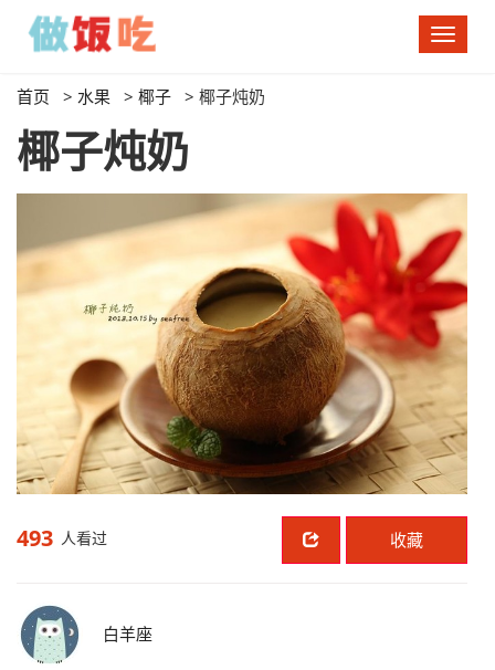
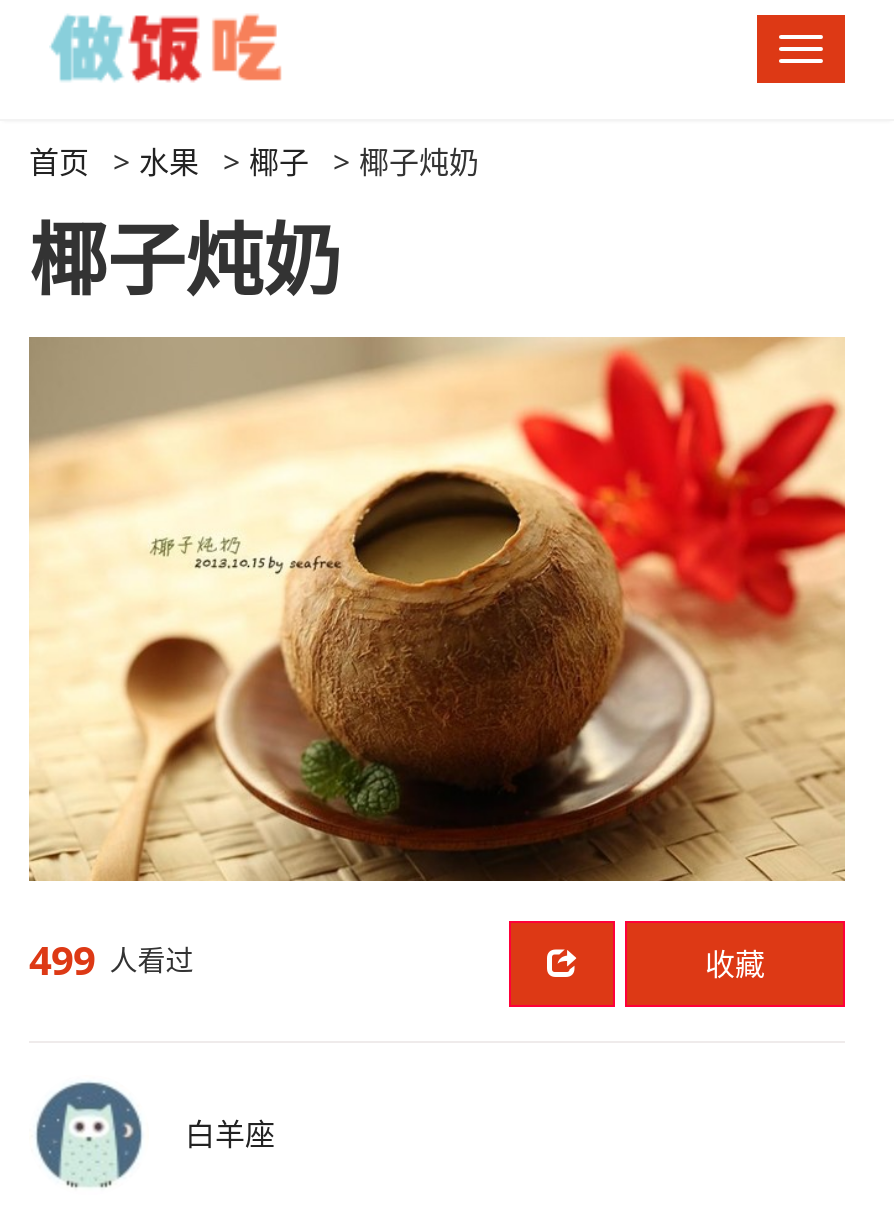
- 493 人看过
+ 499 人看过
